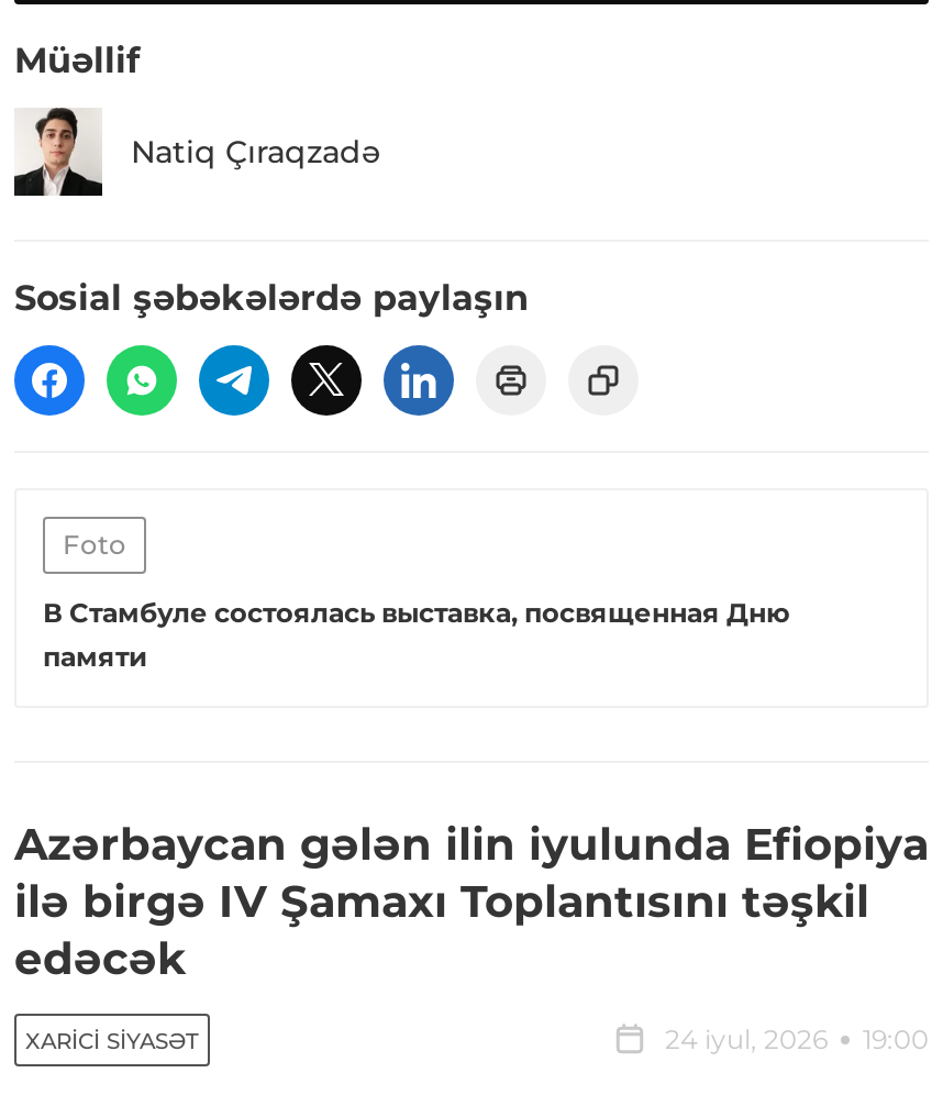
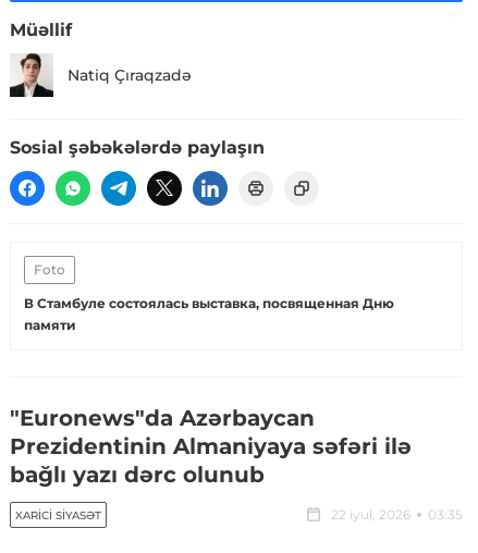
- Azərbaycan gələn ilin iyulunda Efiopiya
- ilə birgə IV Şamaxı Toplantısını təşkil
- edəcək
+ "Euronews"da Azərbaycan
+ Prezidentinin Almaniyaya səfəri ilə
+ bağlı yazı dərc olunub

- 24 iyul, 2026
- 19:00
+ 22 iyul, 2026
+ 03:35
